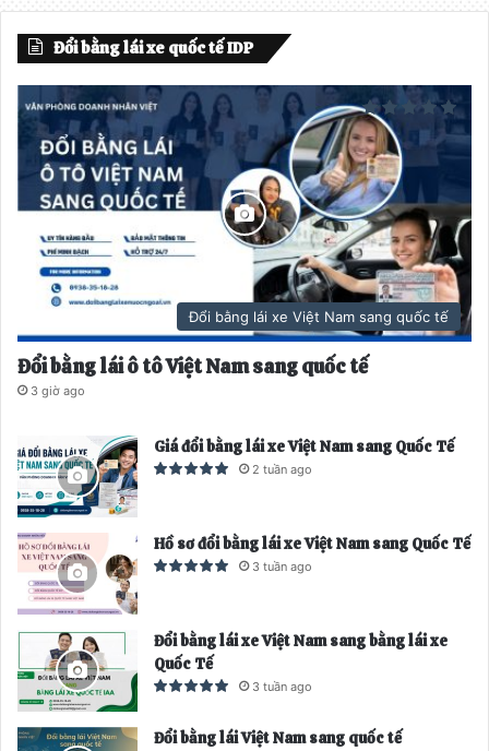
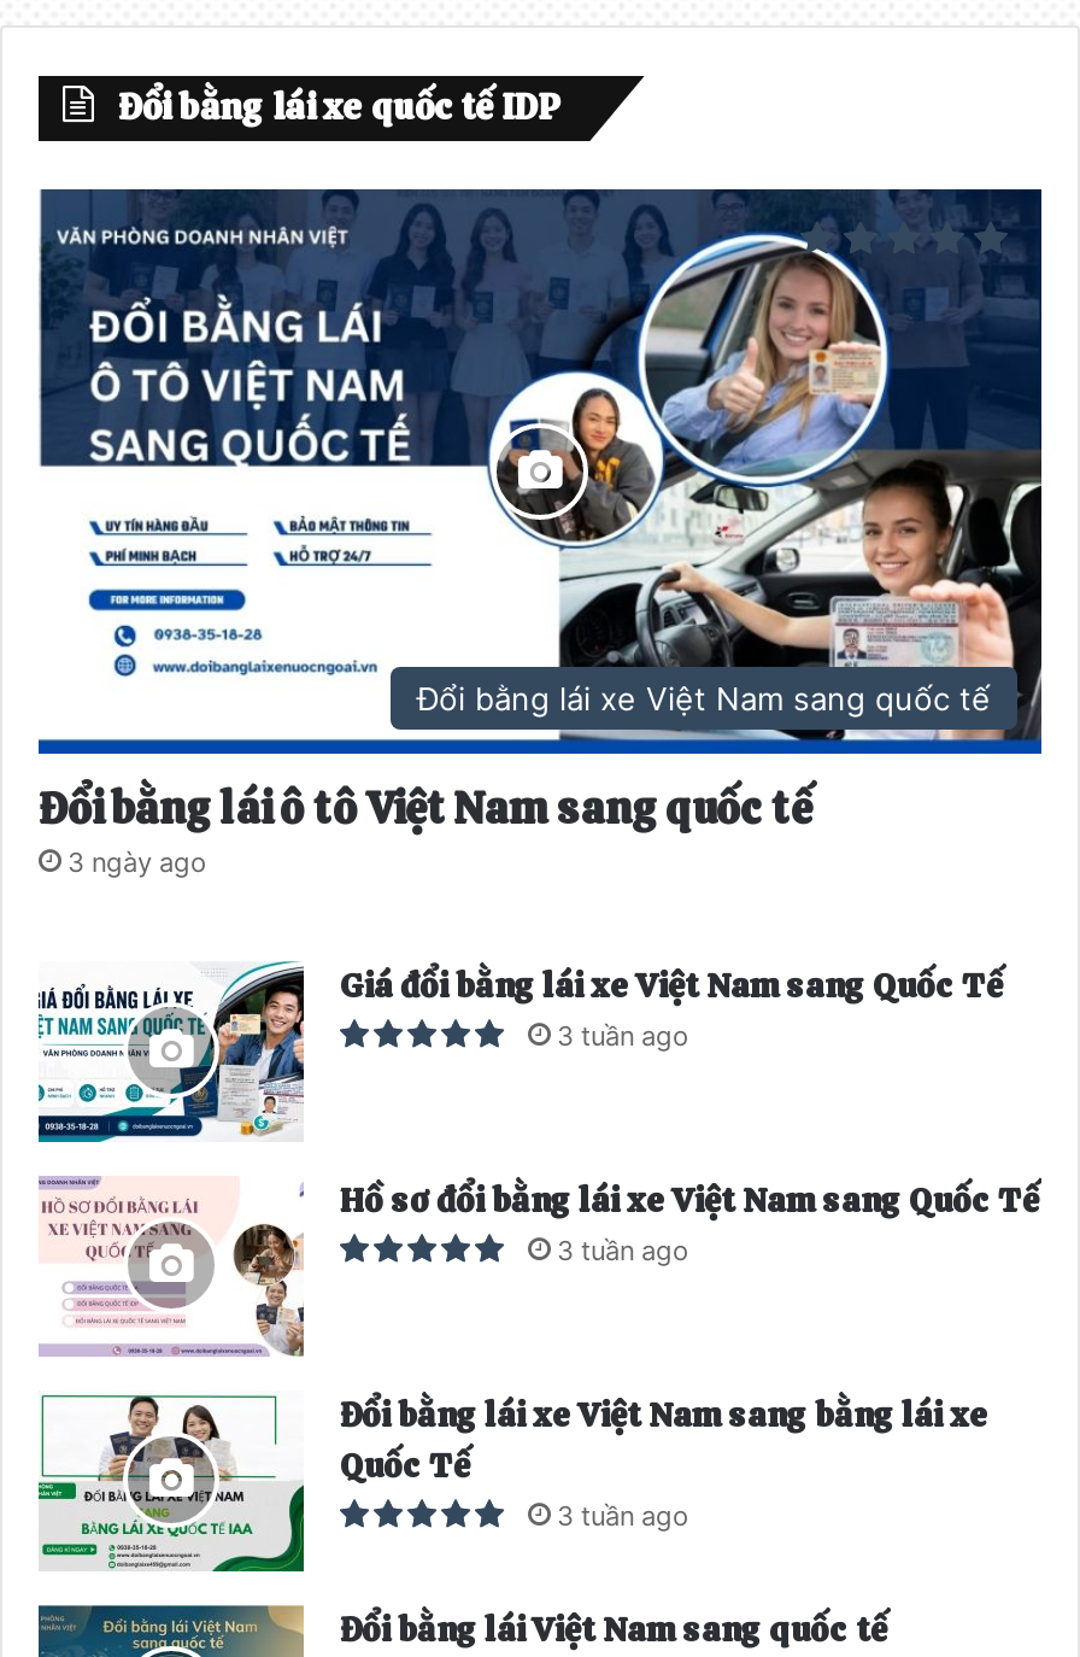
- 3 giờ ago
+ 3 ngày ago

- 2 tuần ago
+ 3 tuần ago
